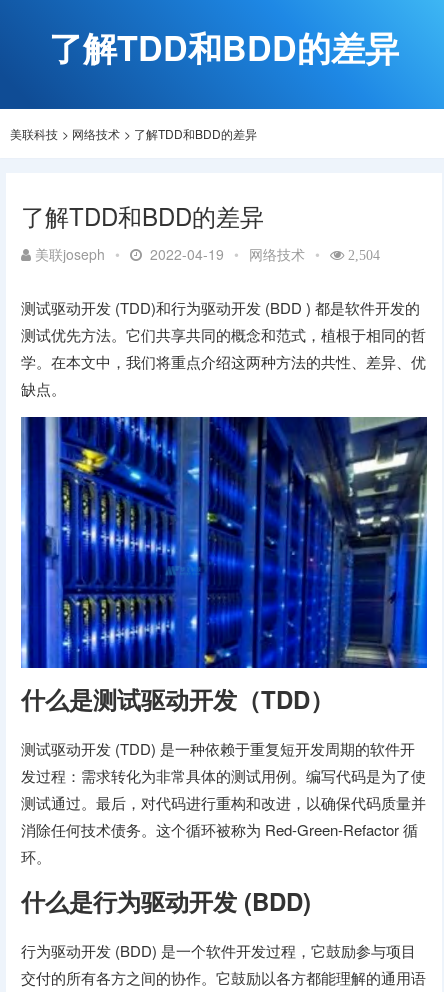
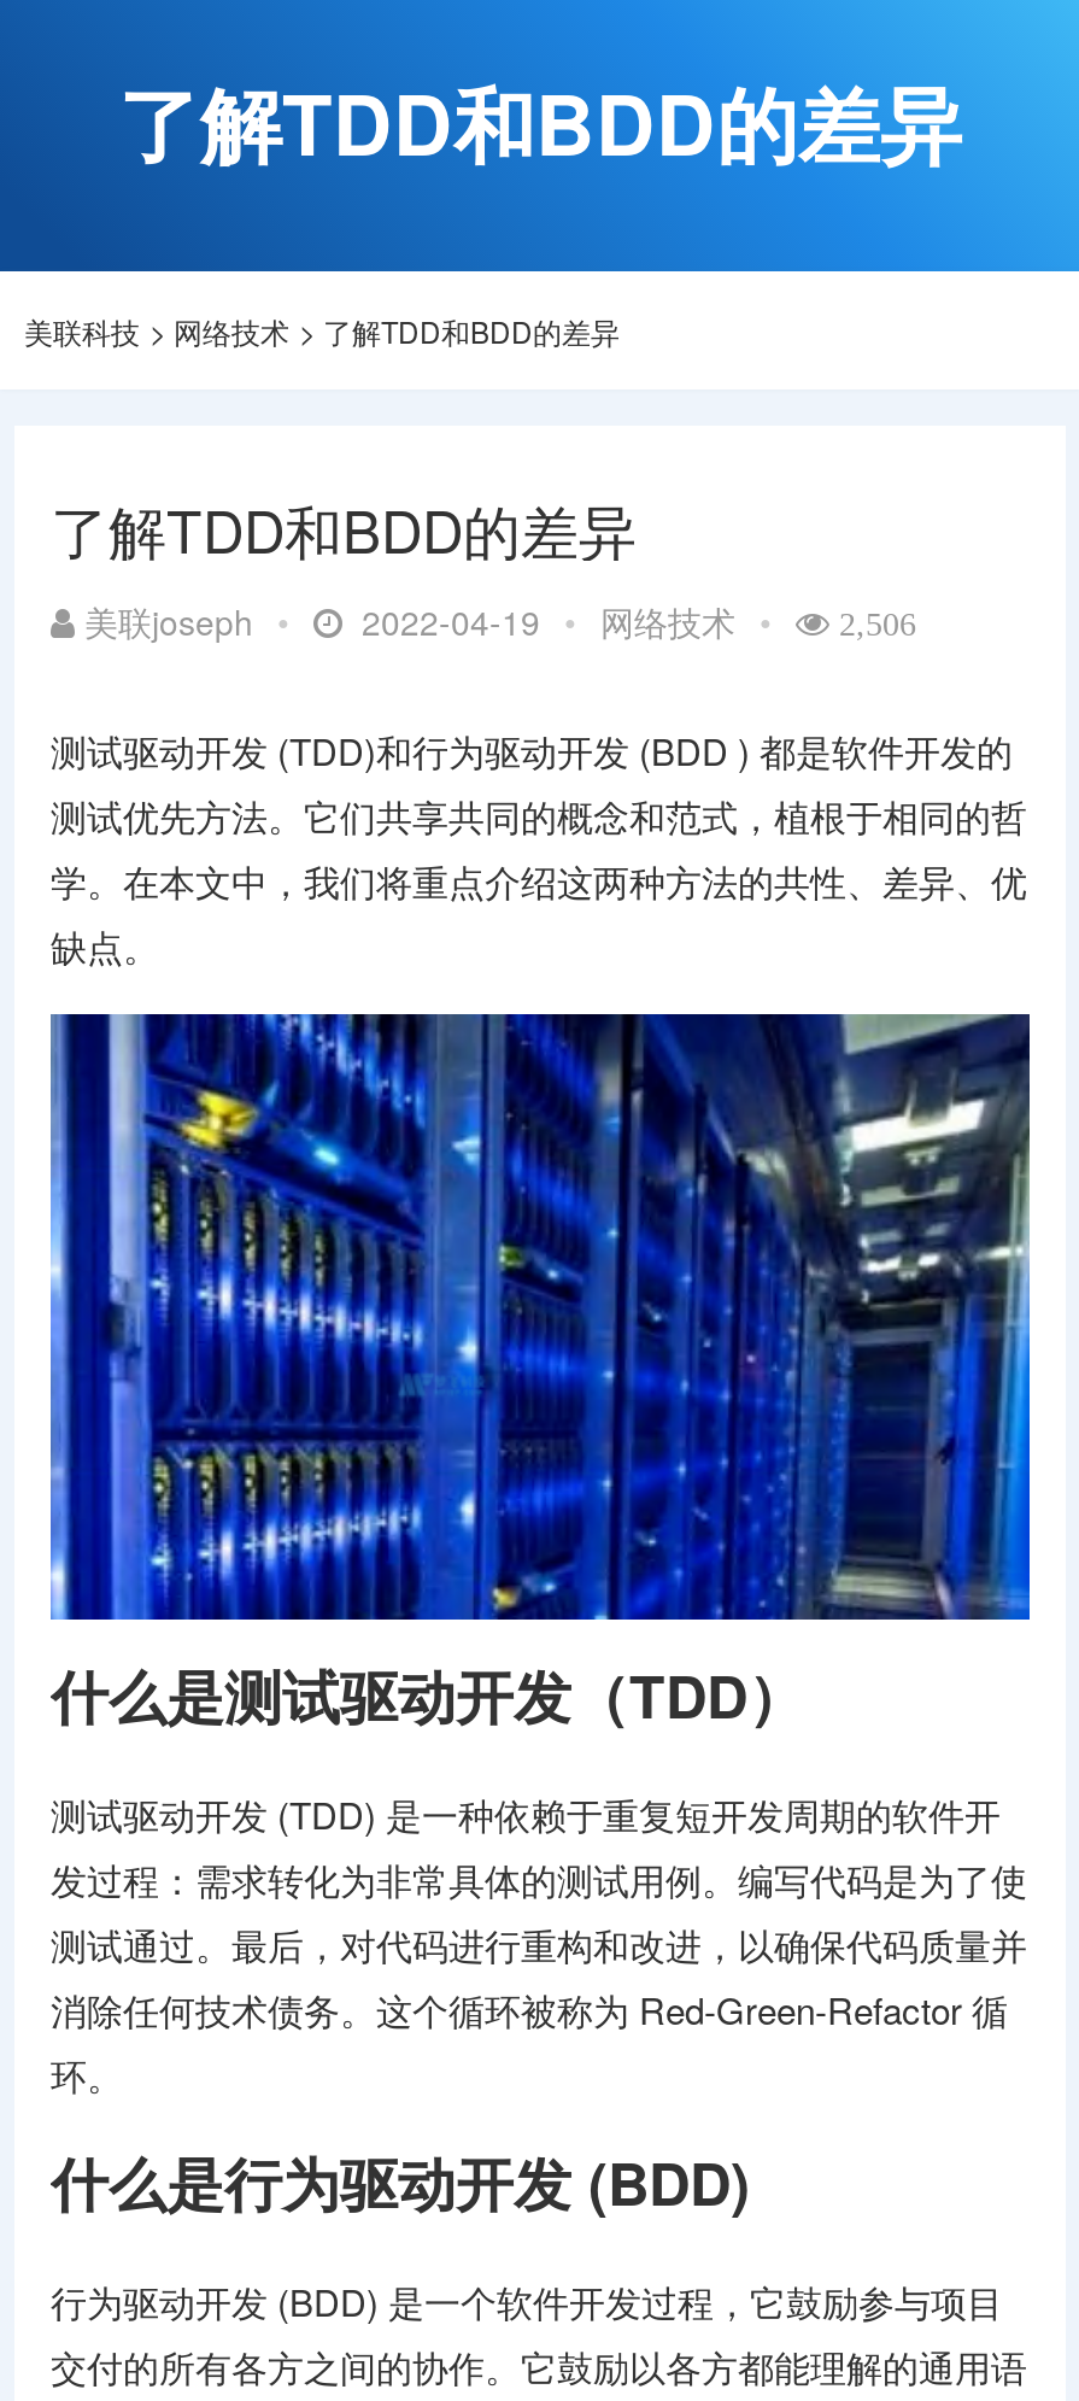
- 美联joseph • 2022-04-19 • 网络技术 • 2,504
+ 美联joseph • 2022-04-19 • 网络技术 • 2,506
